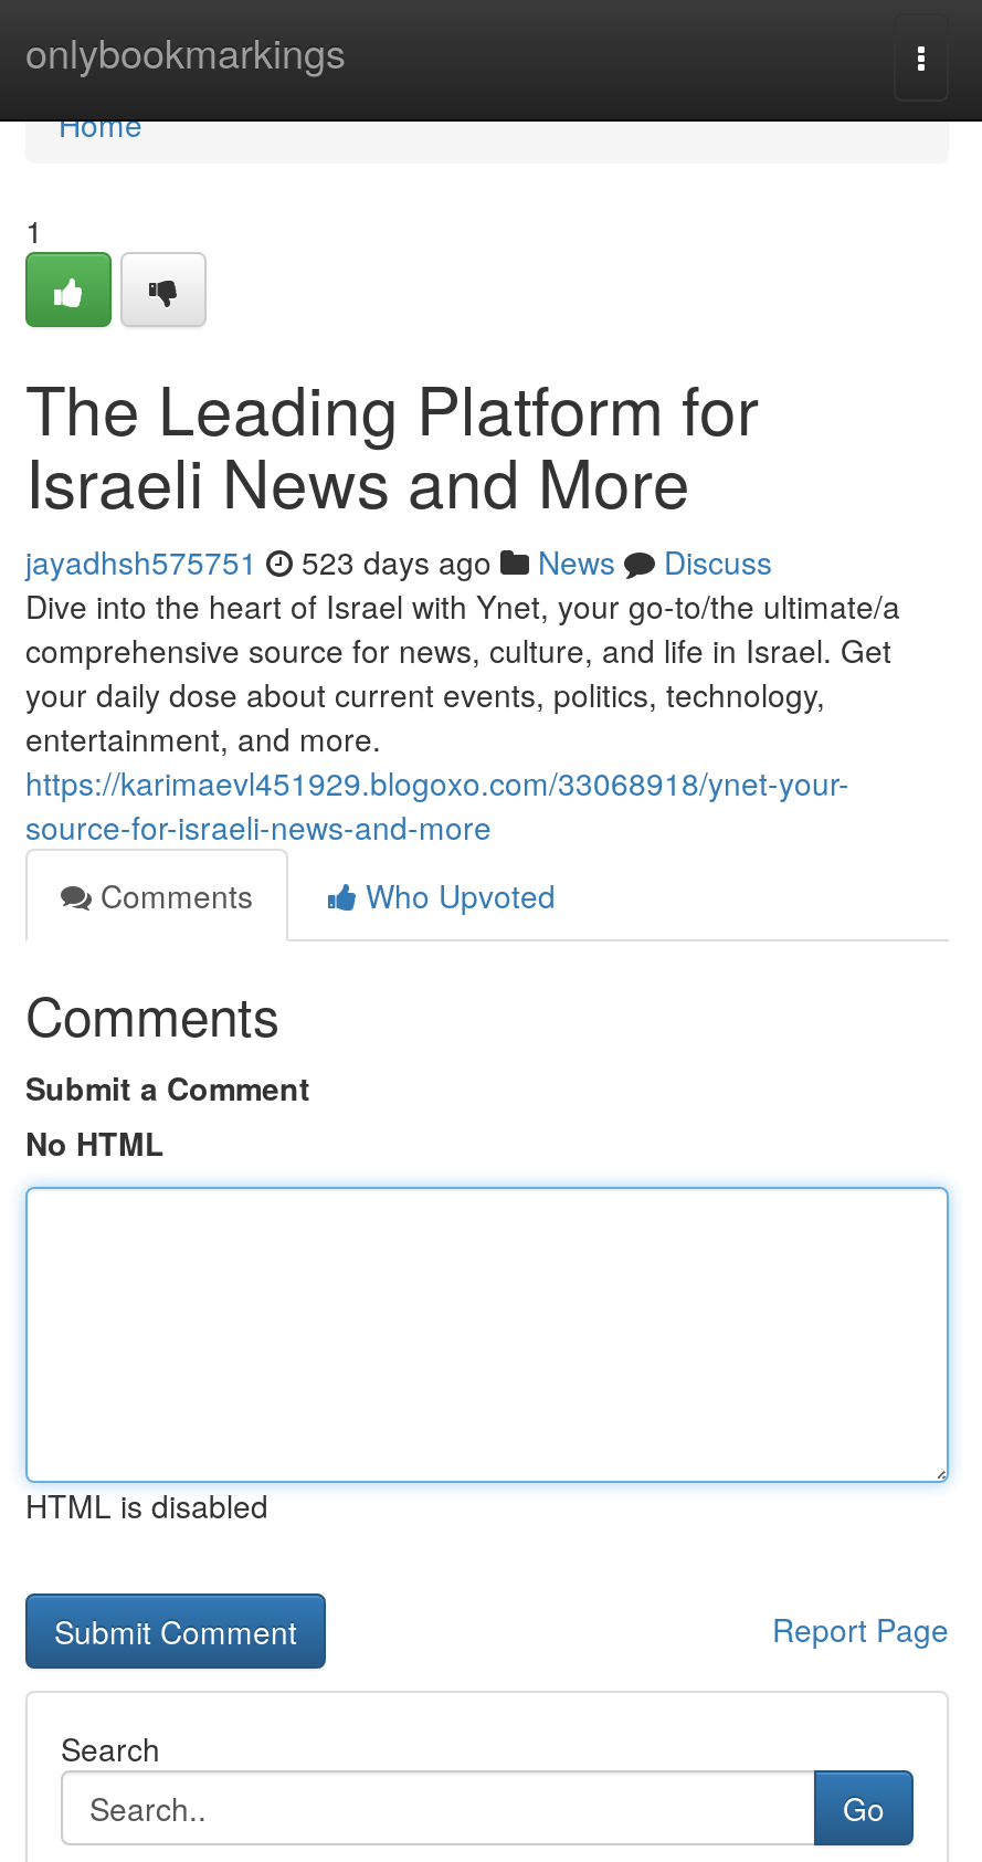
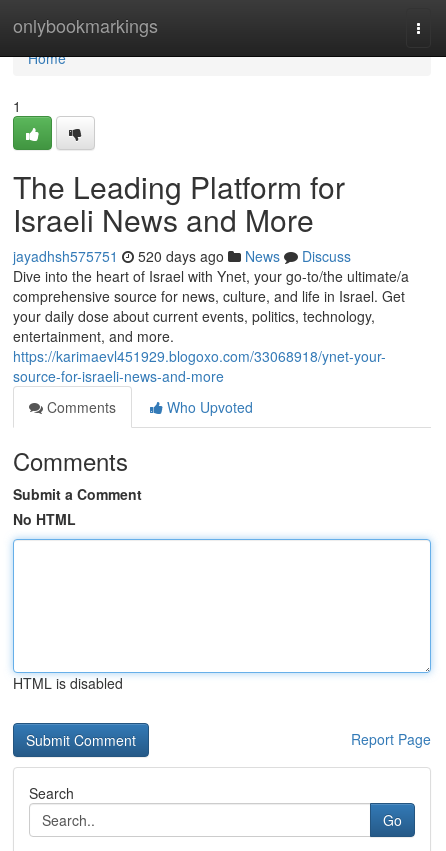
- jayadhsh575751 523 days ago News Discuss
+ jayadhsh575751 520 days ago News Discuss
